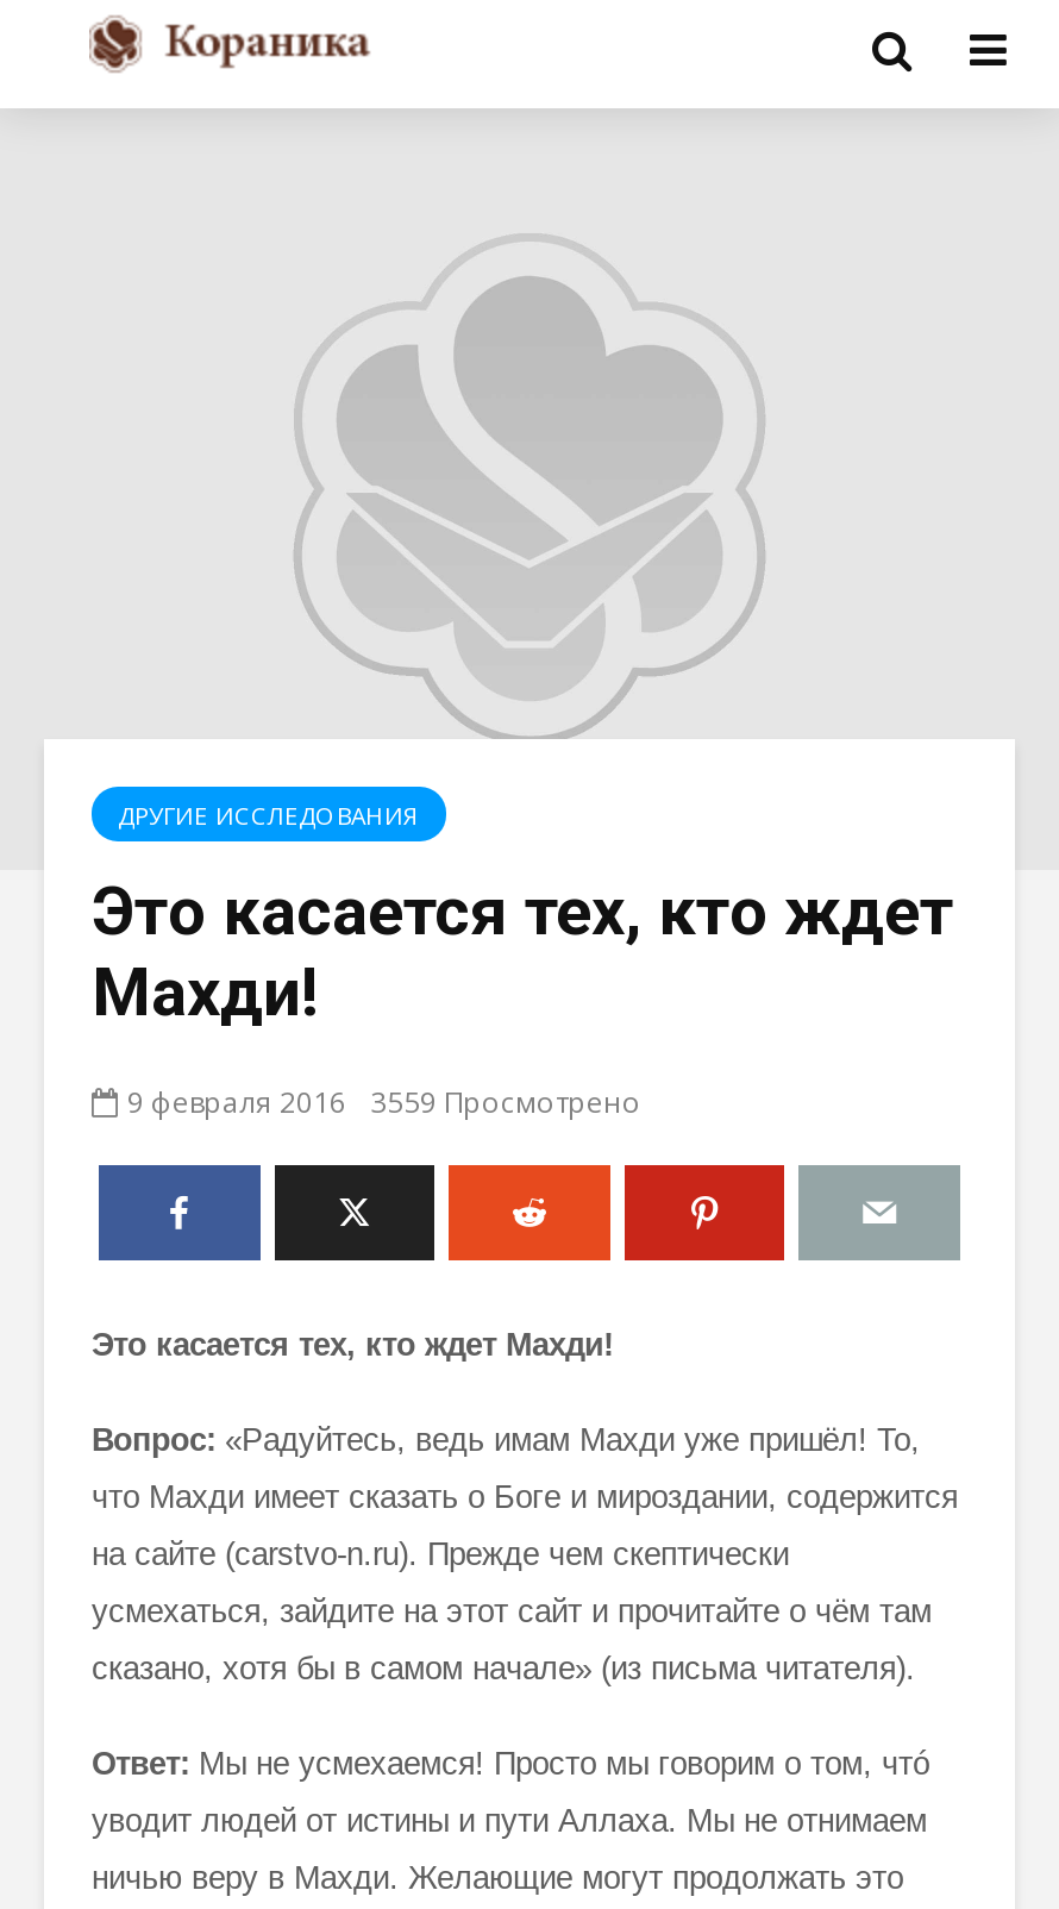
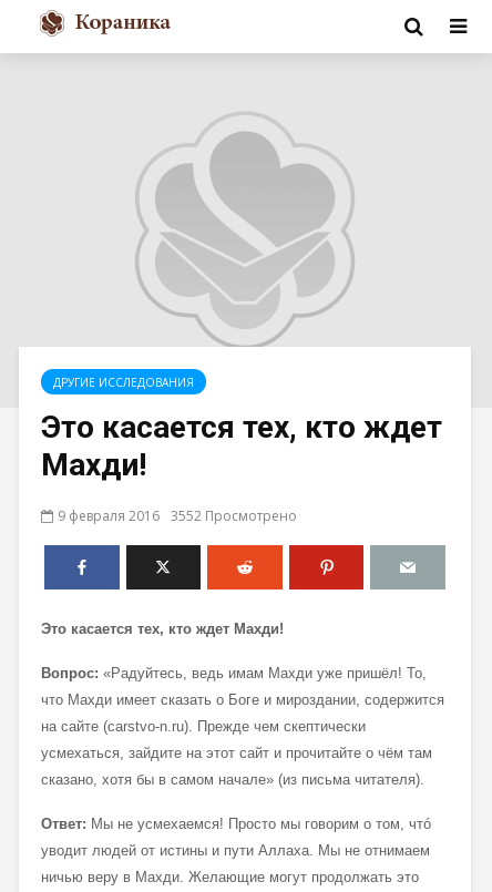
- 9 февраля 2016 3559 Просмотрено
+ 9 февраля 2016 3552 Просмотрено
